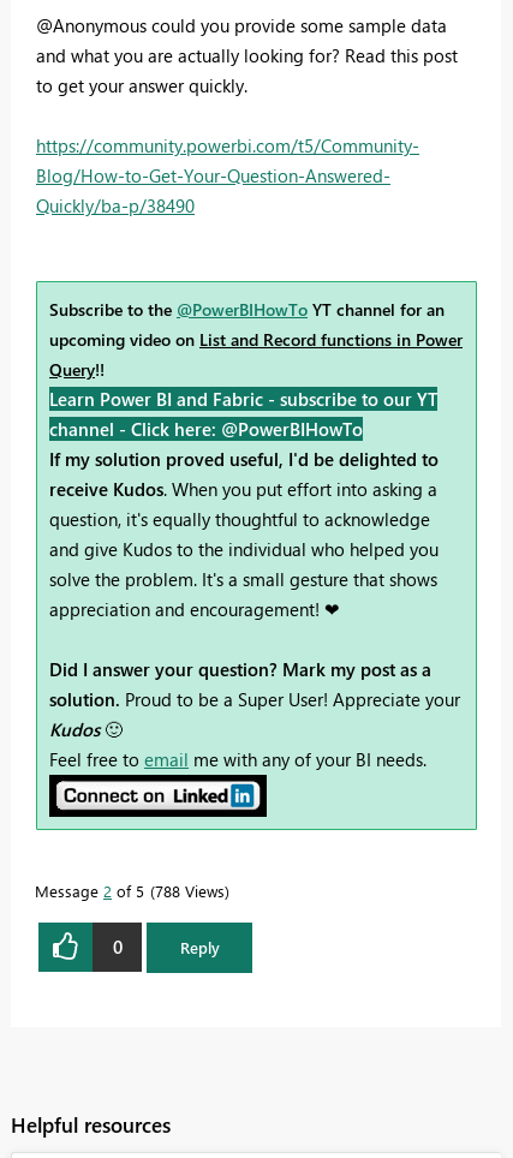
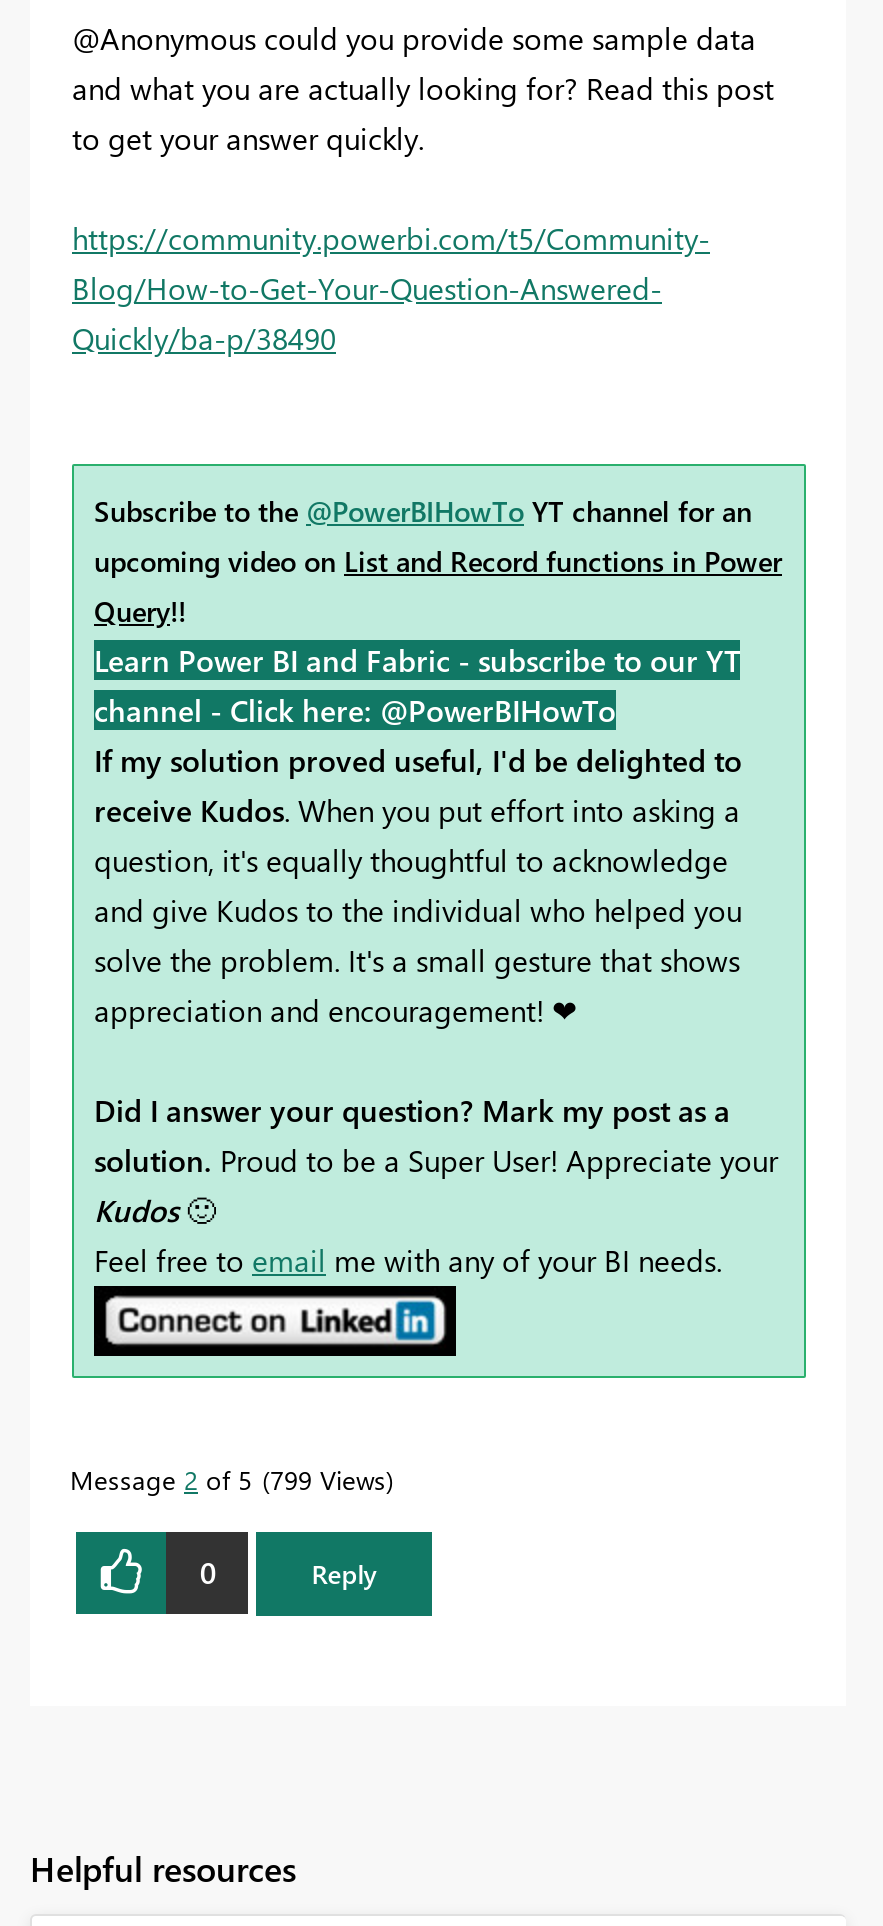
- Message 2 of 5 788 Views
+ Message 2 of 5 799 Views
